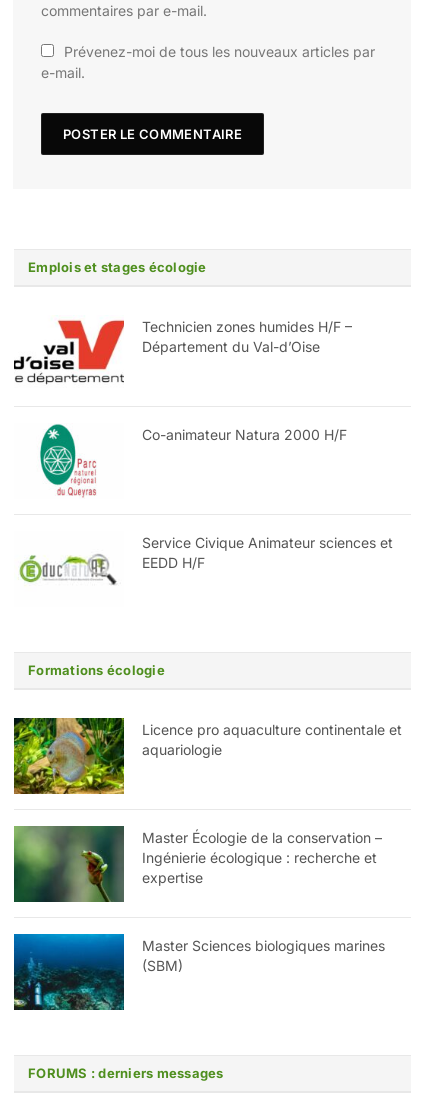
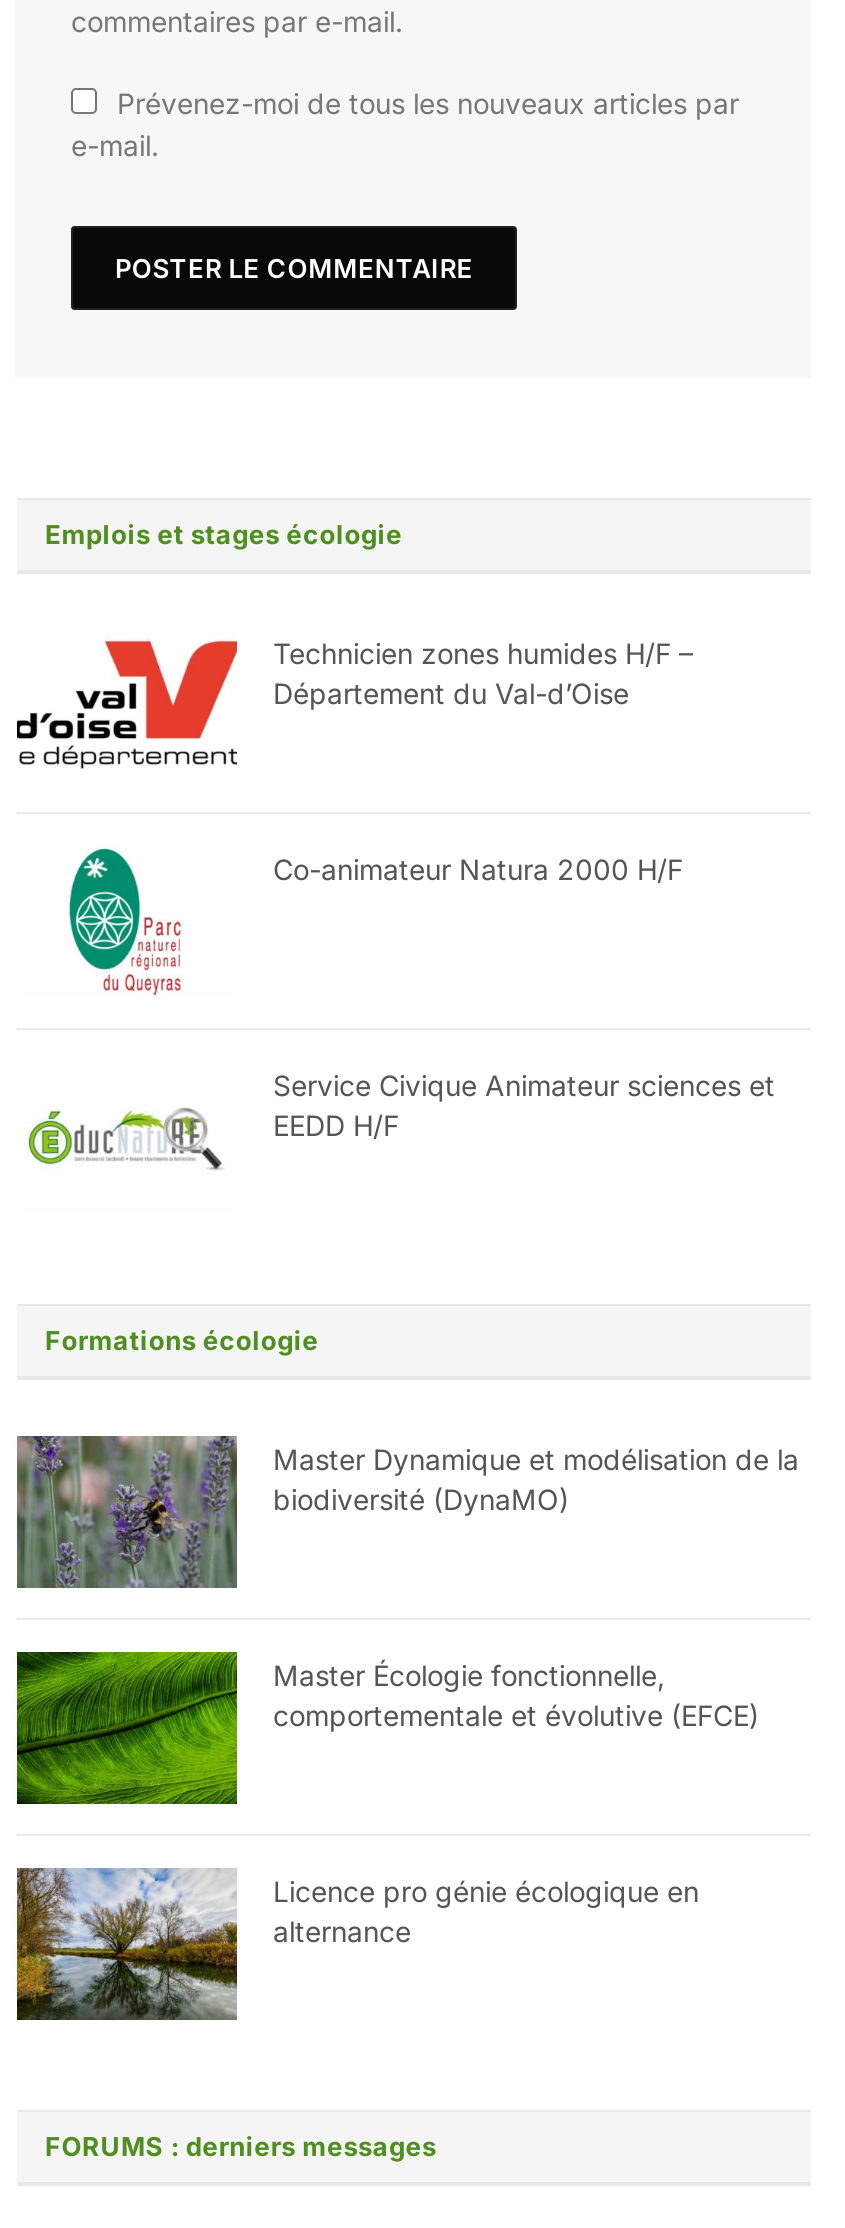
- [image]
- Licence pro aquaculture continentale et
- aquariologie
+ [image]
+ Master Dynamique et modélisation de la
+ biodiversité (DynaMO)

- [image]
- Master Écologie de la conservation –
- Ingénierie écologique : recherche et
- expertise
+ [image]
+ Master Écologie fonctionnelle,
+ comportementale et évolutive (EFCE)

- [image]
- Master Sciences biologiques marines
- (SBM)
+ [image]
+ Licence pro génie écologique en
+ alternance
